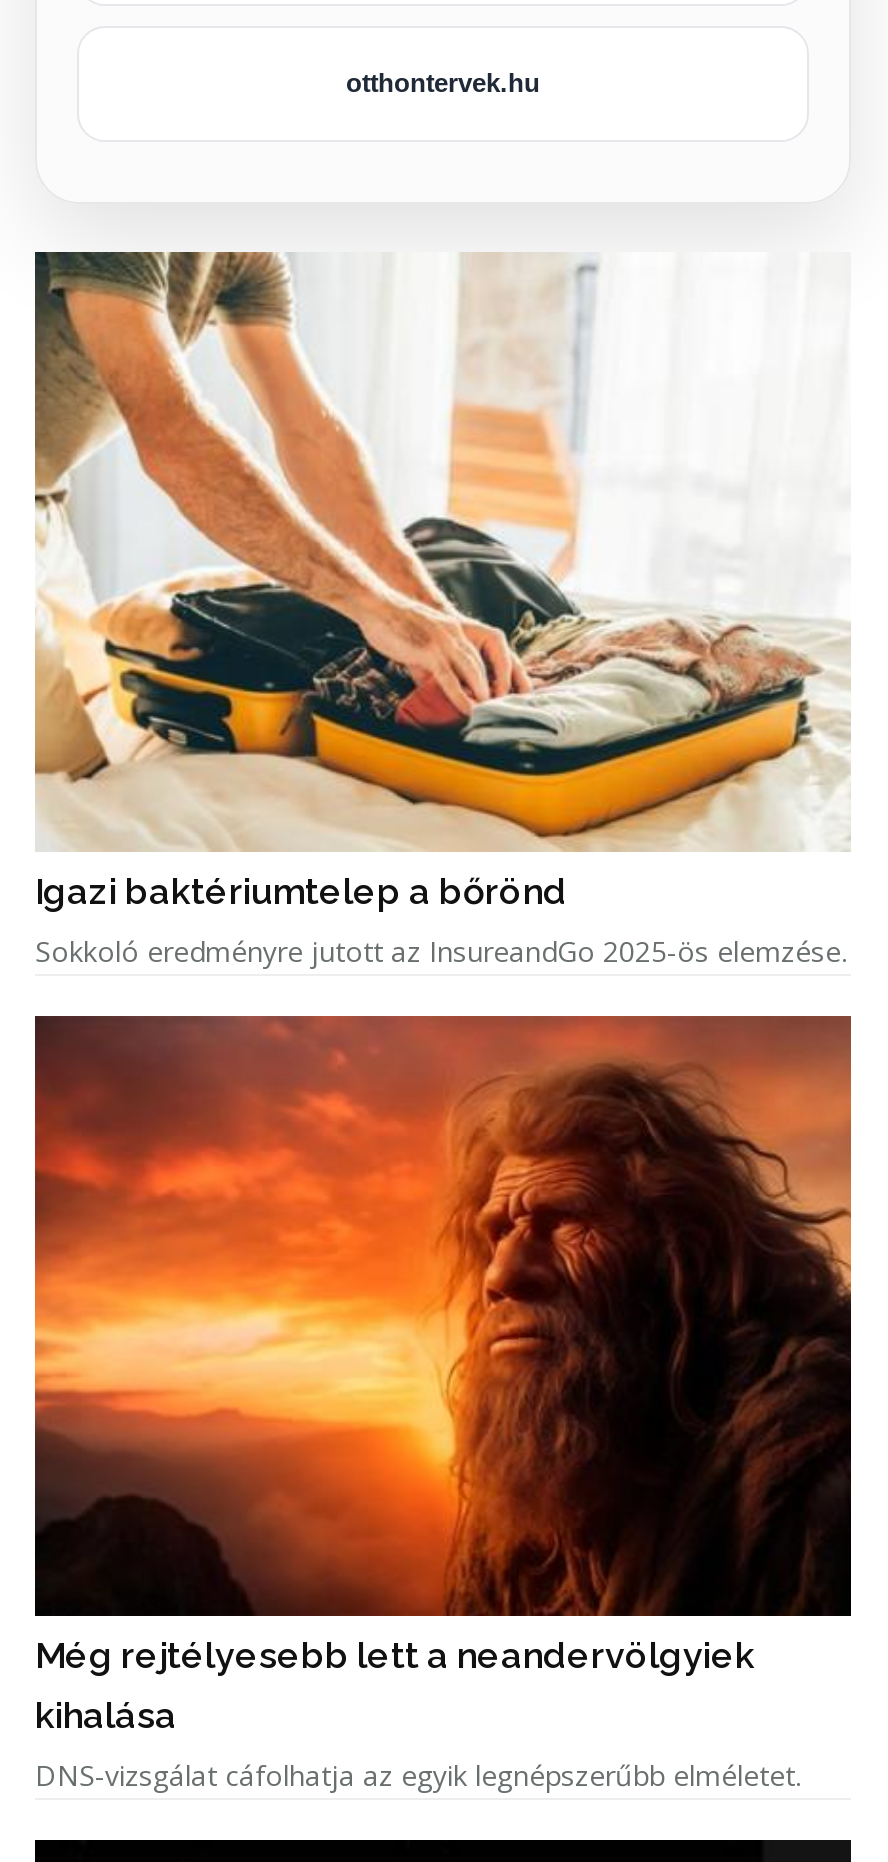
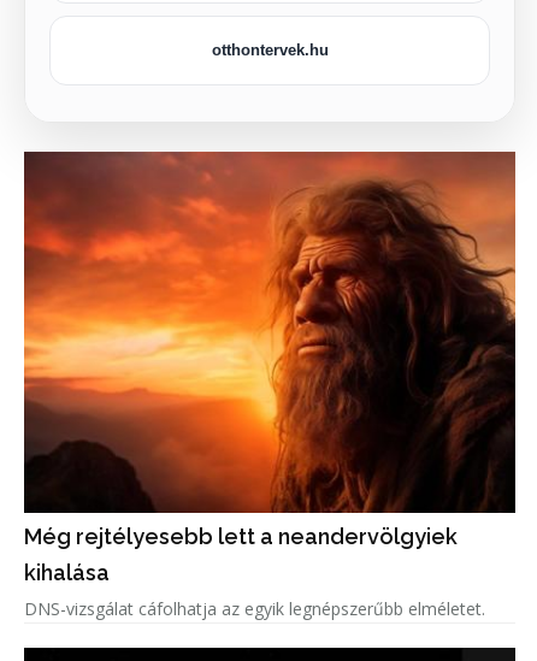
- [image]
- Igazi baktériumtelep a bőrönd
- Sokkoló eredményre jutott az InsureandGo 2025-ös elemzése.
